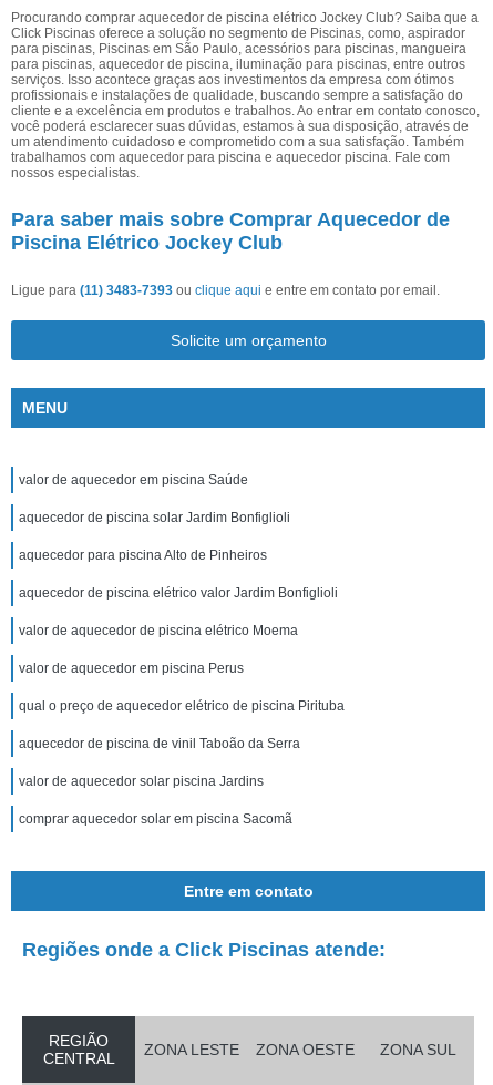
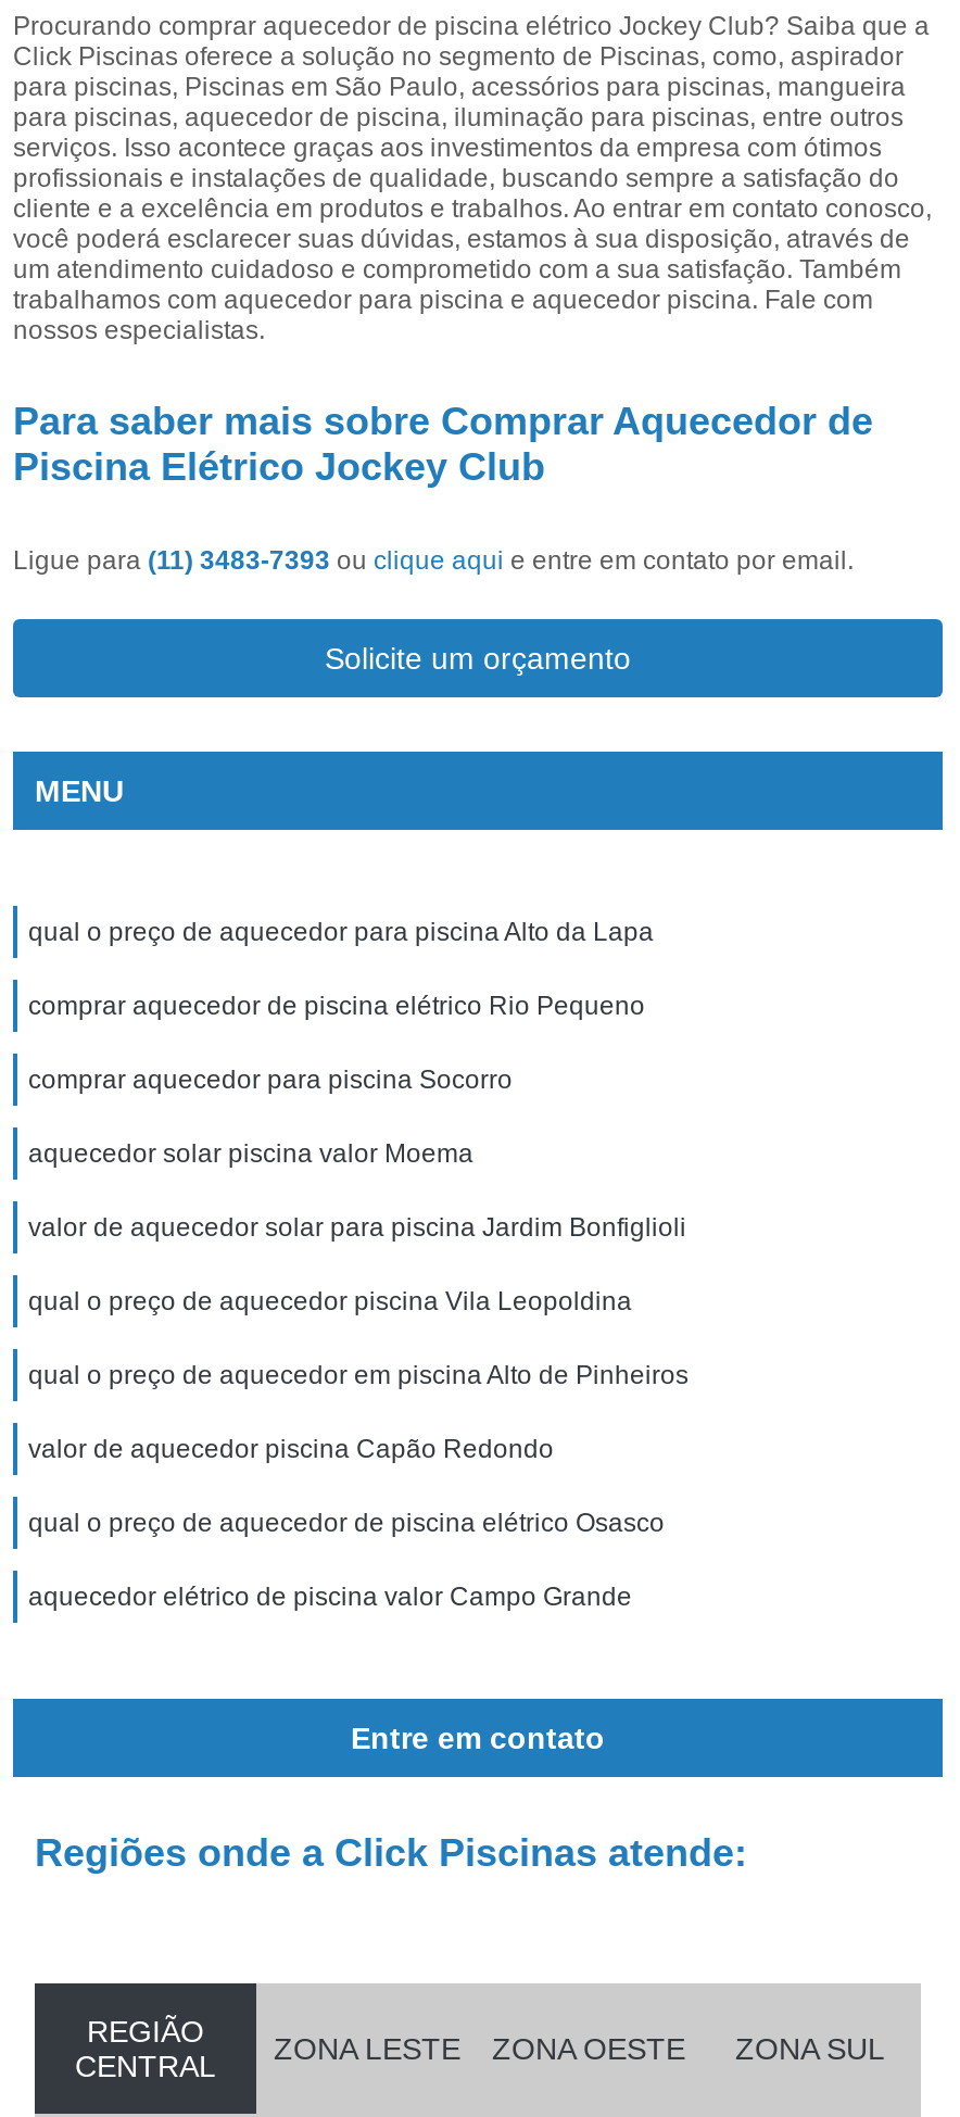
- valor de aquecedor em piscina Saúde
+ qual o preço de aquecedor para piscina Alto da Lapa

- aquecedor de piscina solar Jardim Bonfiglioli
+ comprar aquecedor de piscina elétrico Rio Pequeno

- aquecedor para piscina Alto de Pinheiros
+ comprar aquecedor para piscina Socorro

- aquecedor de piscina elétrico valor Jardim Bonfiglioli
+ aquecedor solar piscina valor Moema

- valor de aquecedor de piscina elétrico Moema
+ valor de aquecedor solar para piscina Jardim Bonfiglioli

- valor de aquecedor em piscina Perus
+ qual o preço de aquecedor piscina Vila Leopoldina

- qual o preço de aquecedor elétrico de piscina Pirituba
+ qual o preço de aquecedor em piscina Alto de Pinheiros

- aquecedor de piscina de vinil Taboão da Serra
+ valor de aquecedor piscina Capão Redondo

- valor de aquecedor solar piscina Jardins
+ qual o preço de aquecedor de piscina elétrico Osasco

- comprar aquecedor solar em piscina Sacomã
+ aquecedor elétrico de piscina valor Campo Grande
